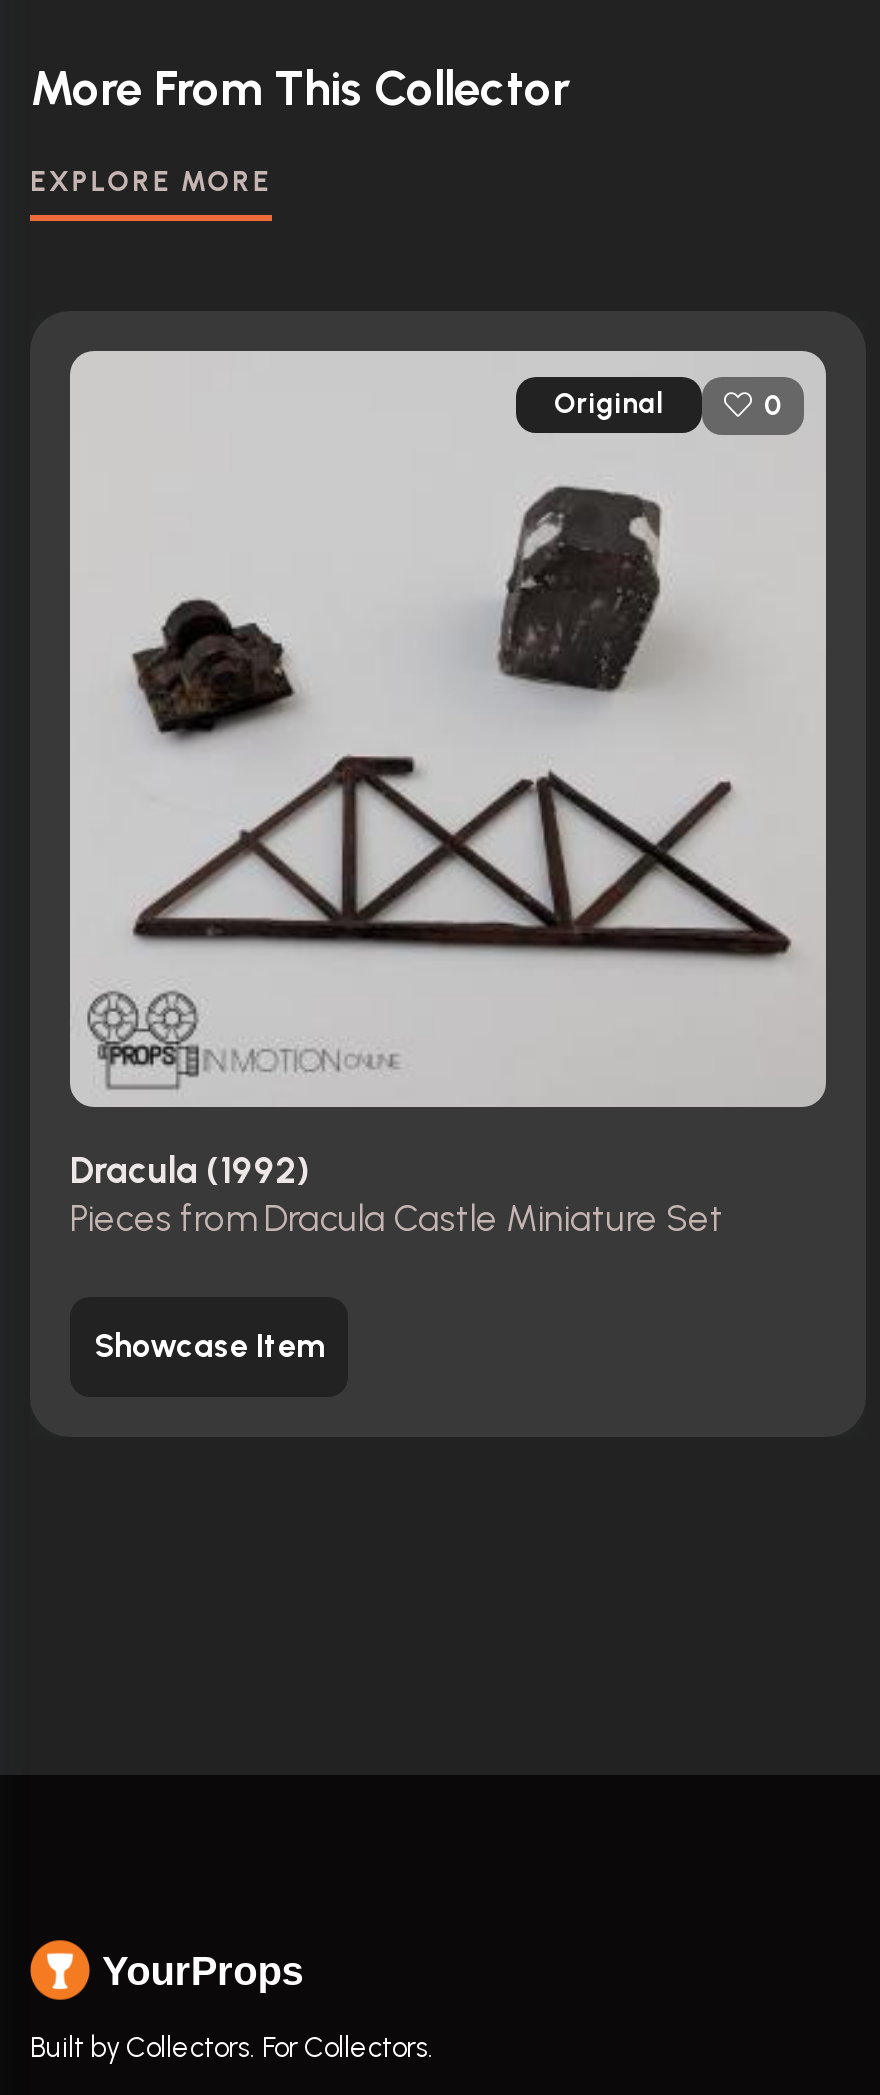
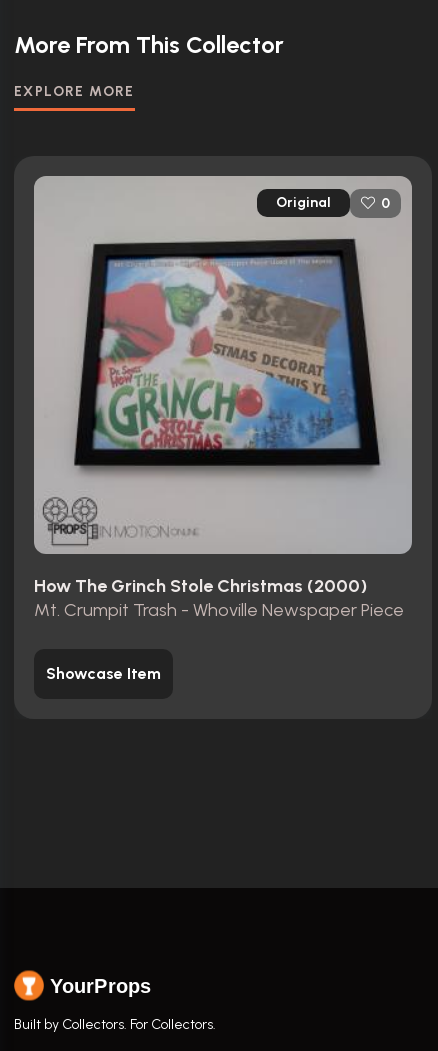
- [image]
- Dracula (1992)
- Pieces from Dracula Castle Miniature Set
+ [image]
+ How The Grinch Stole Christmas (2000)
+ Mt. Crumpit Trash - Whoville Newspaper Piece
